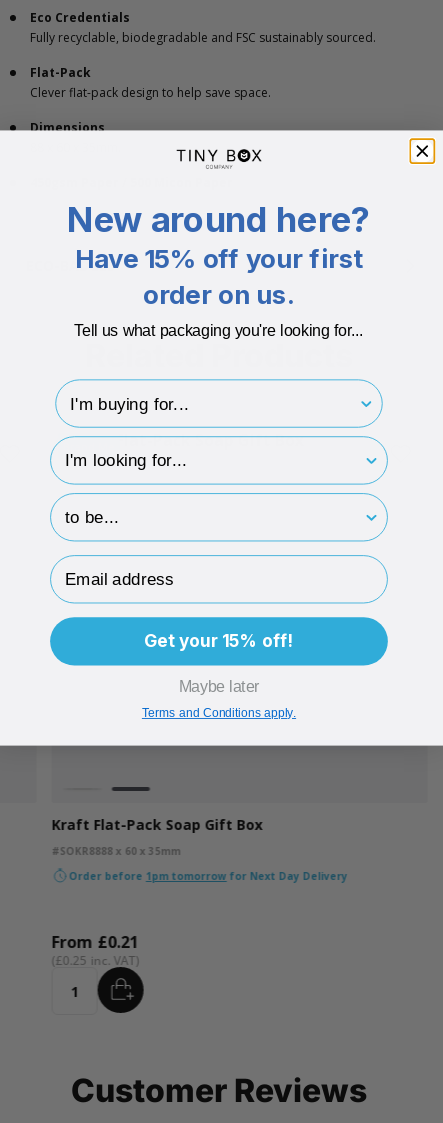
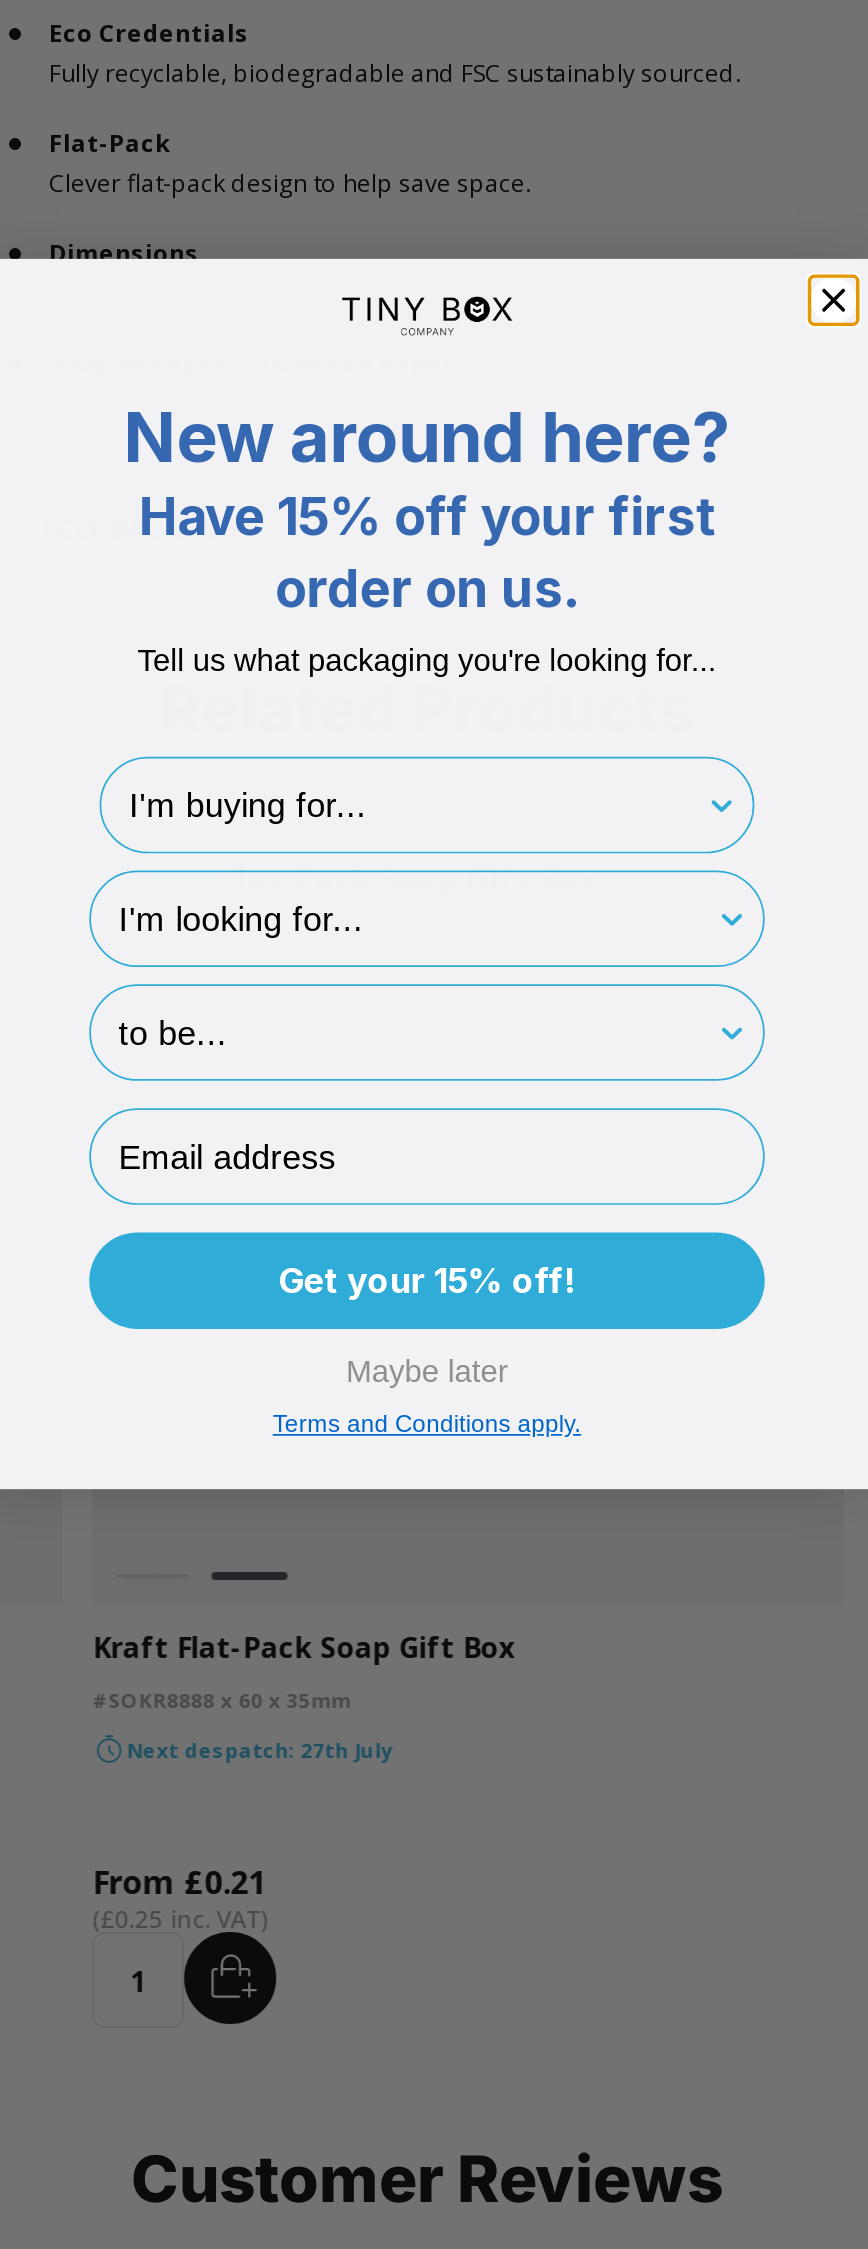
- Order before 1pm tomorrow for Next Day Delivery
+ Next despatch: 27th July
